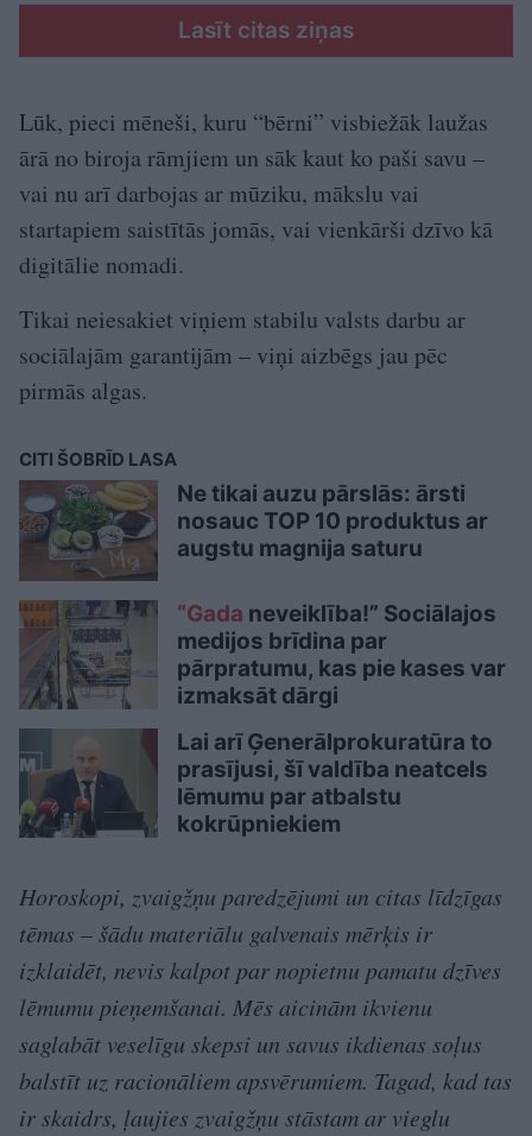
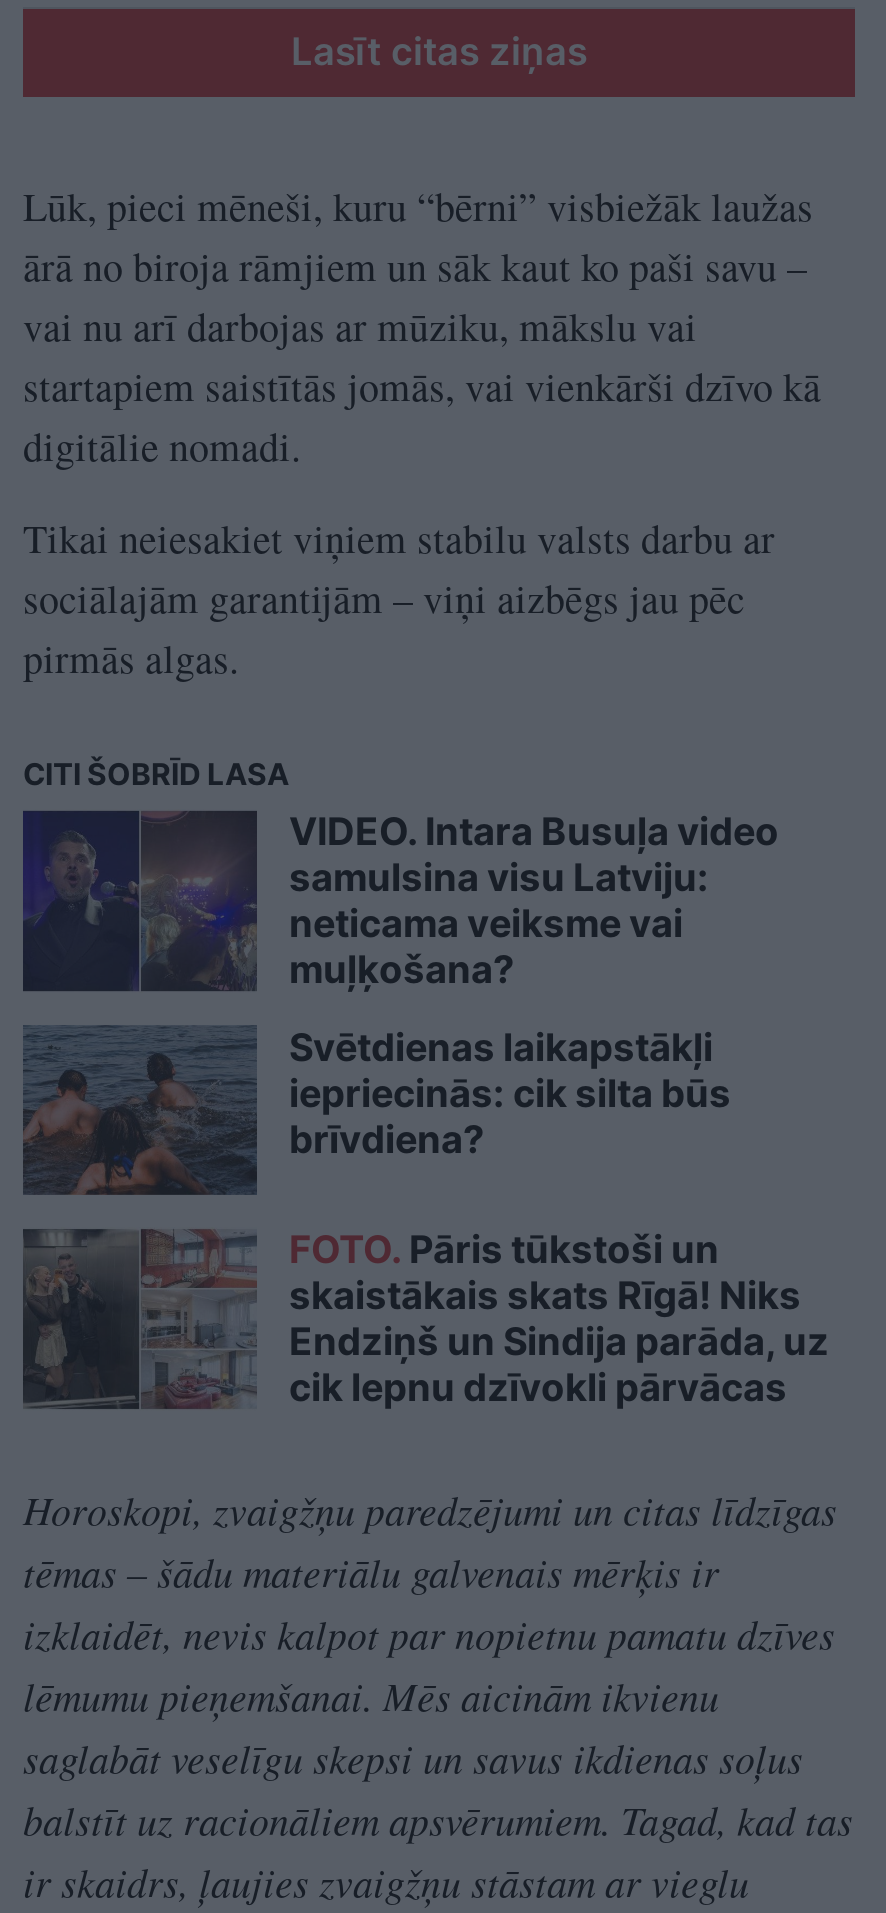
- [image]
- Ne tikai auzu pārslās: ārsti
- nosauc TOP 10 produktus ar
- augstu magnija saturu
+ [image]
+ VIDEO. Intara Busuļa video
+ samulsina visu Latviju:
+ neticama veiksme vai
+ muļķošana?

- [image]
- “Gada neveiklība!” Sociālajos
- medijos brīdina par
- pārpratumu, kas pie kases var
- izmaksāt dārgi
+ [image]
+ Svētdienas laikapstākļi
+ iepriecinās: cik silta būs
+ brīvdiena?

- [image]
- Lai arī Ģenerālprokuratūra to
- prasījusi, šī valdība neatcels
- lēmumu par atbalstu
- kokrūpniekiem
+ [image]
+ FOTO. Pāris tūkstoši un
+ skaistākais skats Rīgā! Niks
+ Endziņš un Sindija parāda, uz
+ cik lepnu dzīvokli pārvācas
